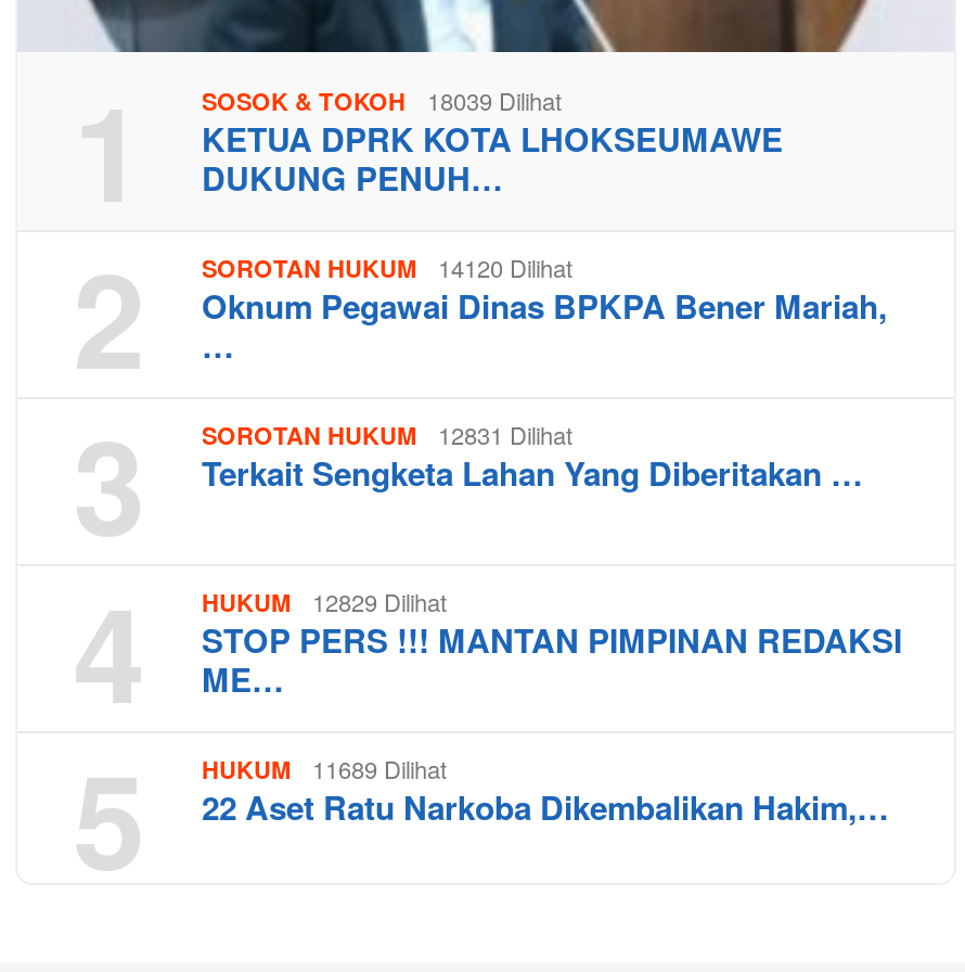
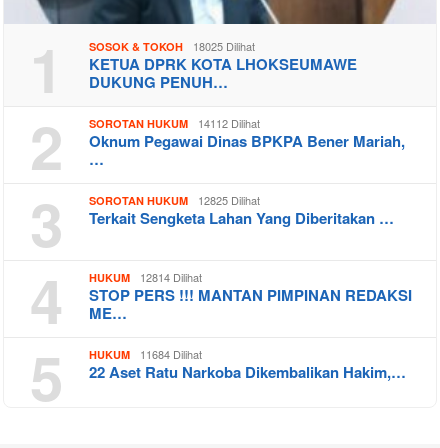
- SOSOK & TOKOH 18039 Dilihat
+ SOSOK & TOKOH 18025 Dilihat

- SOROTAN HUKUM 14120 Dilihat
+ SOROTAN HUKUM 14112 Dilihat

- SOROTAN HUKUM 12831 Dilihat
+ SOROTAN HUKUM 12825 Dilihat

- HUKUM 12829 Dilihat
+ HUKUM 12814 Dilihat

- HUKUM 11689 Dilihat
+ HUKUM 11684 Dilihat
